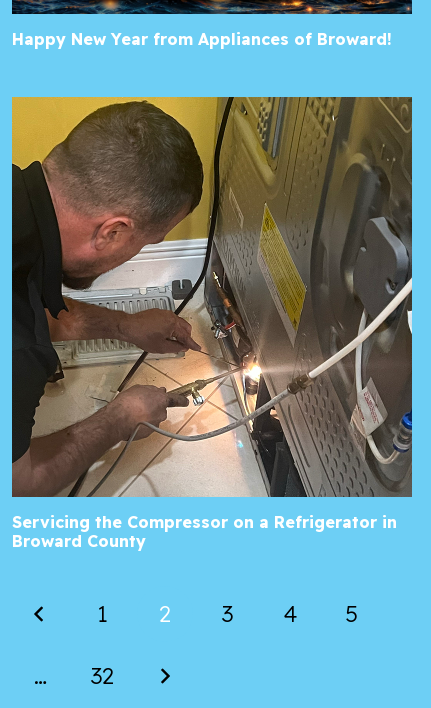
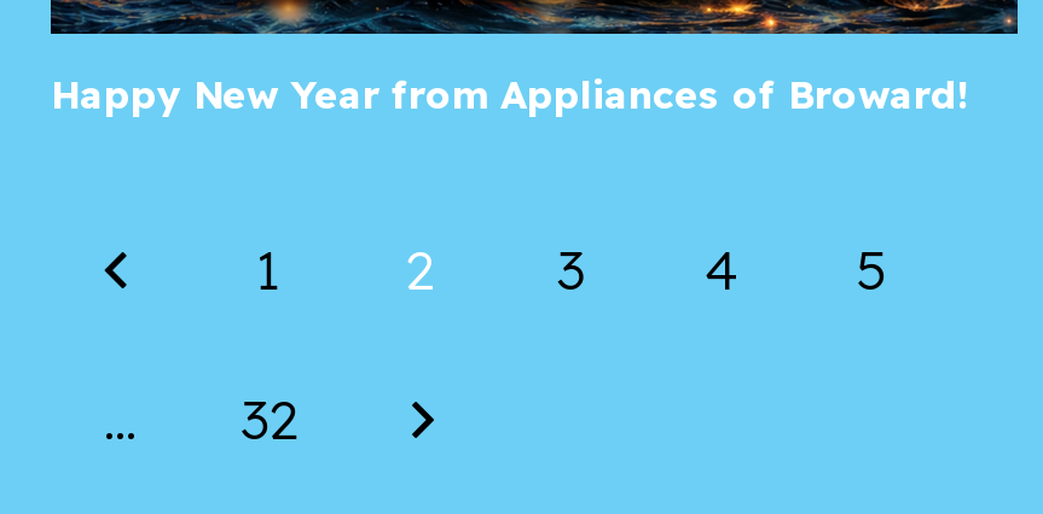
- [image]
- Servicing the Compressor on a Refrigerator in
- Broward County
